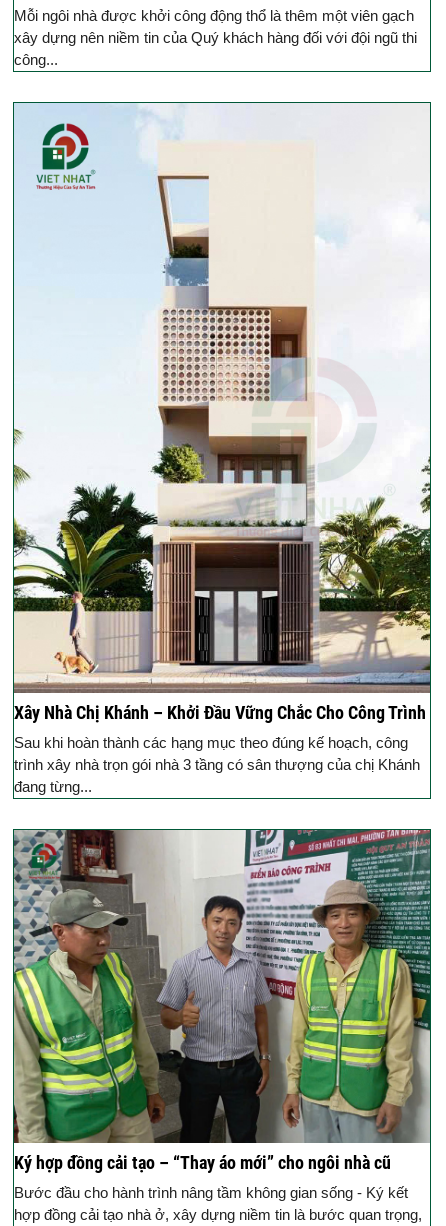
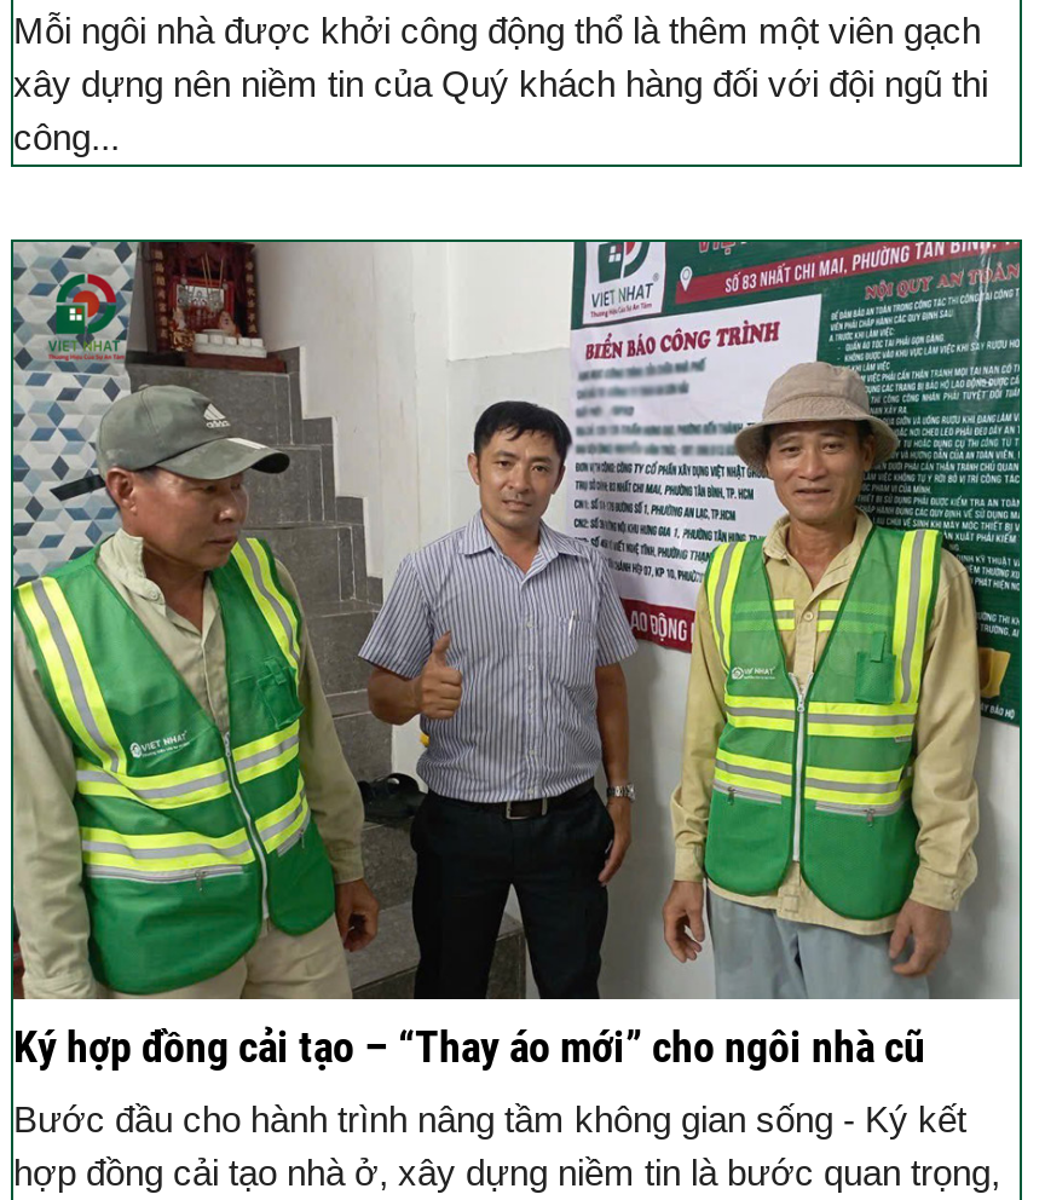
- [image]
- Xây Nhà Chị Khánh – Khởi Đầu Vững Chắc Cho Công Trình
- Sau khi hoàn thành các hạng mục theo đúng kế hoạch, công
- trình xây nhà trọn gói nhà 3 tầng có sân thượng của chị Khánh
- đang từng...
